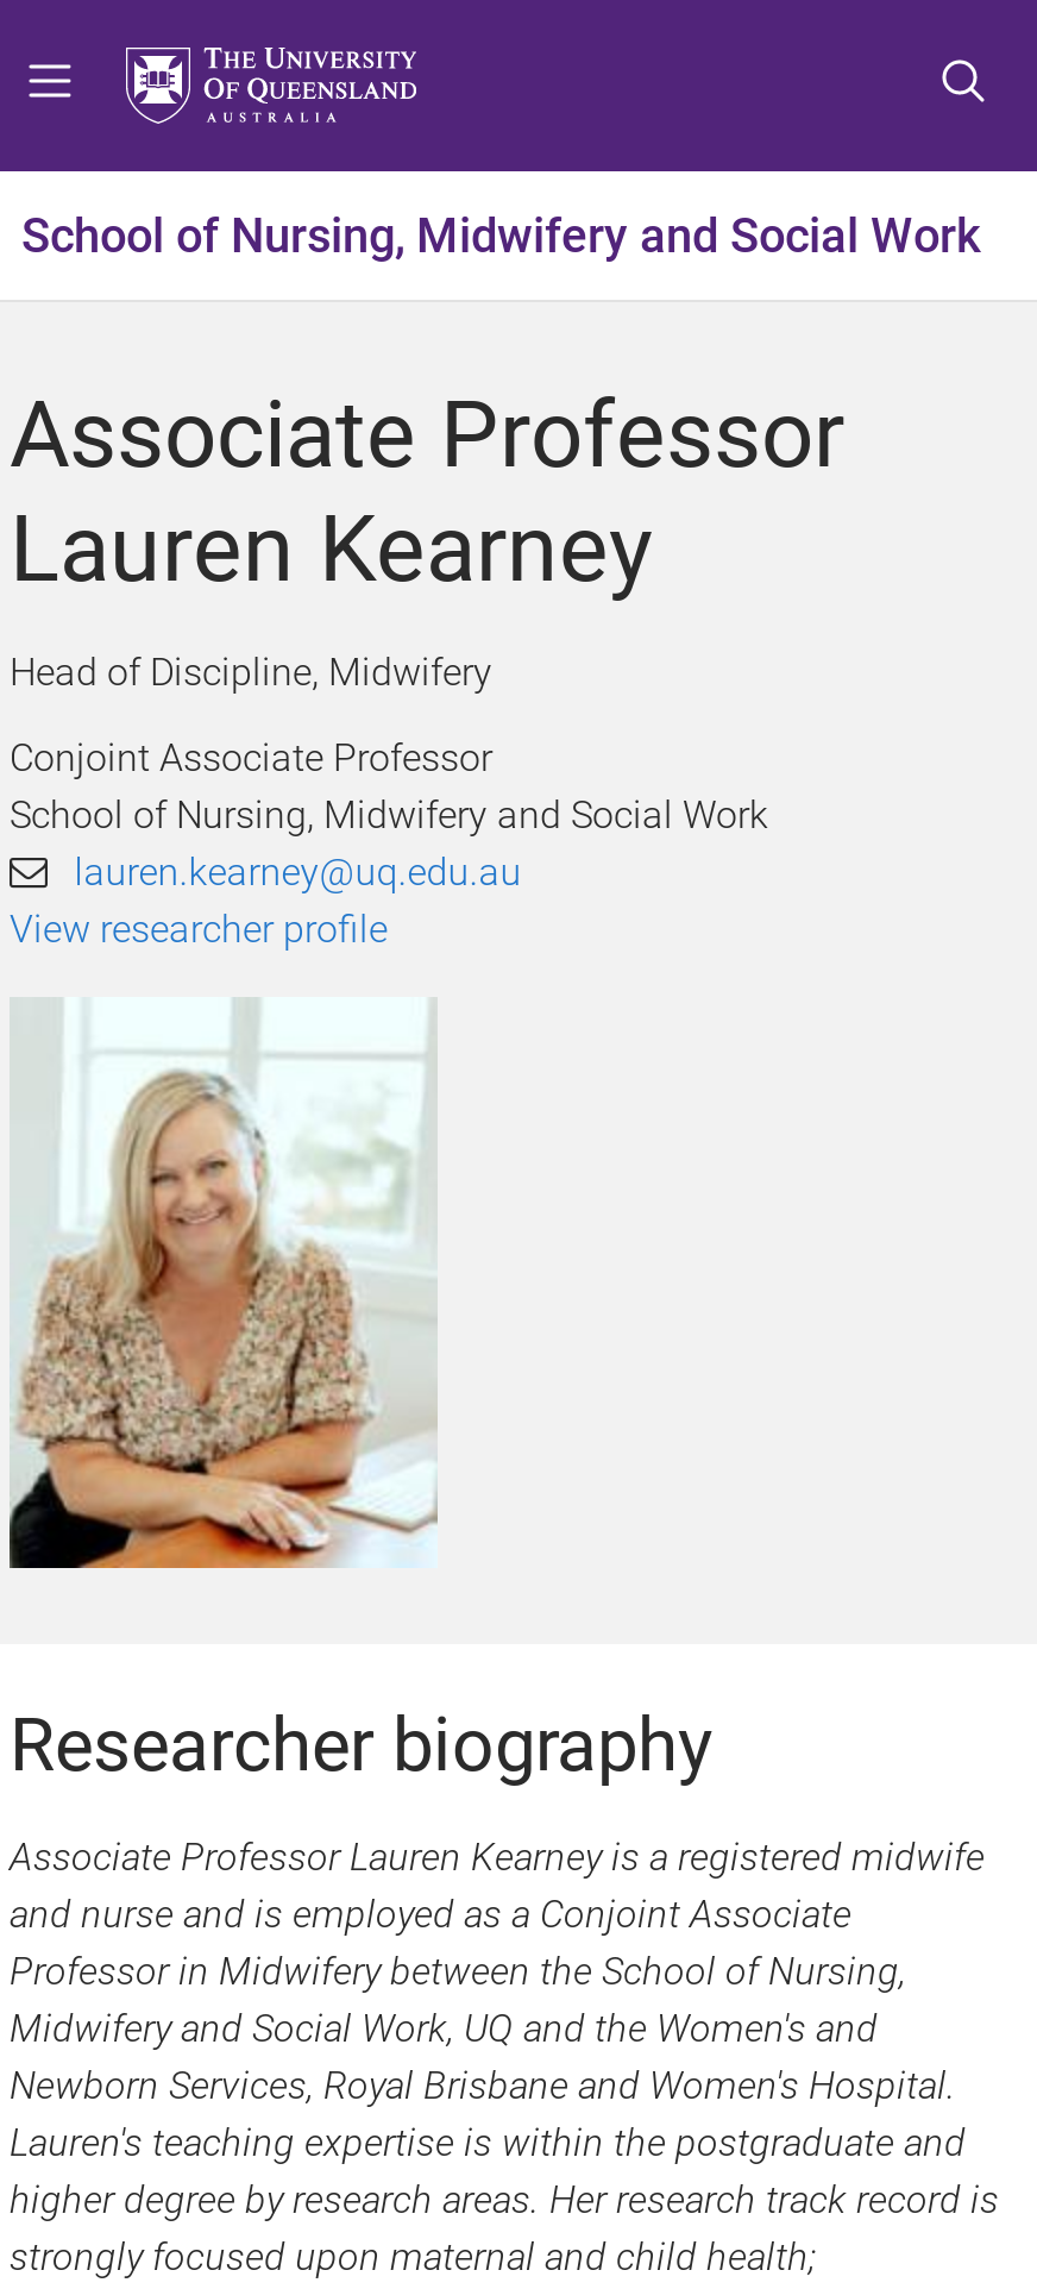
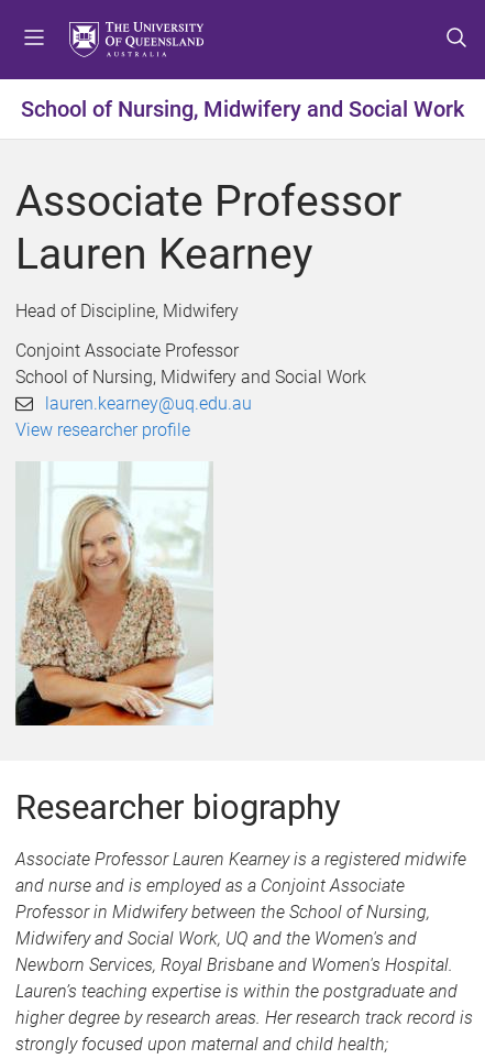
- Lauren's teaching expertise is within the postgraduate and
+ Lauren’s teaching expertise is within the postgraduate and
